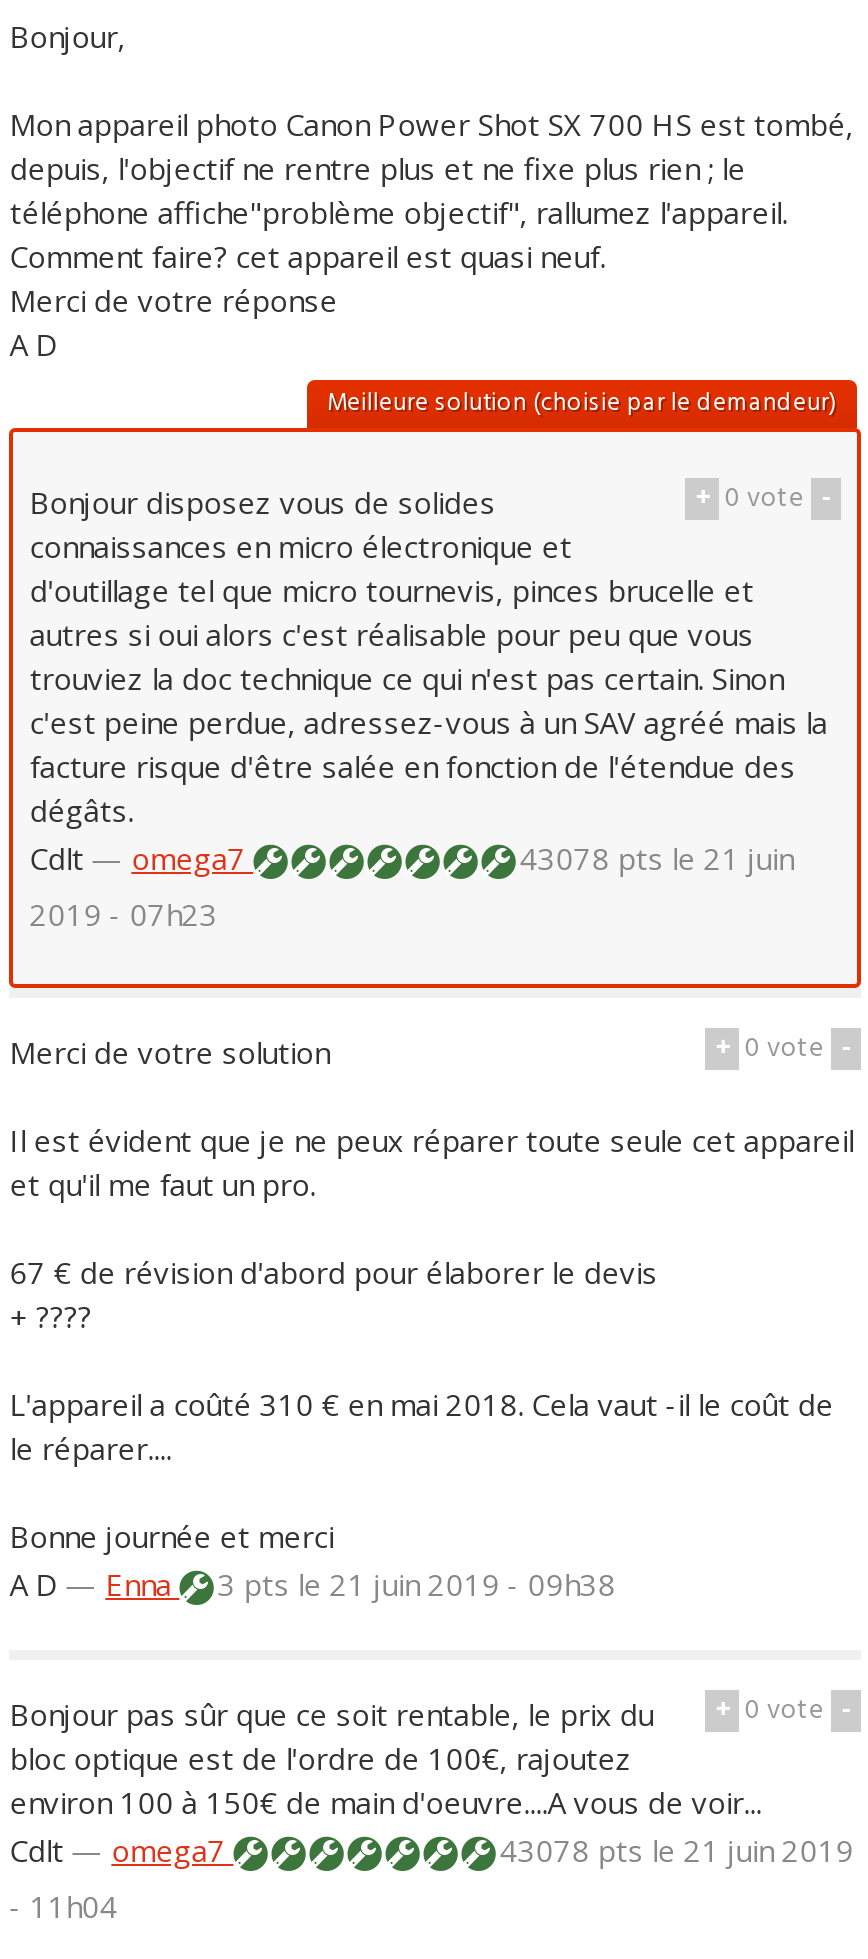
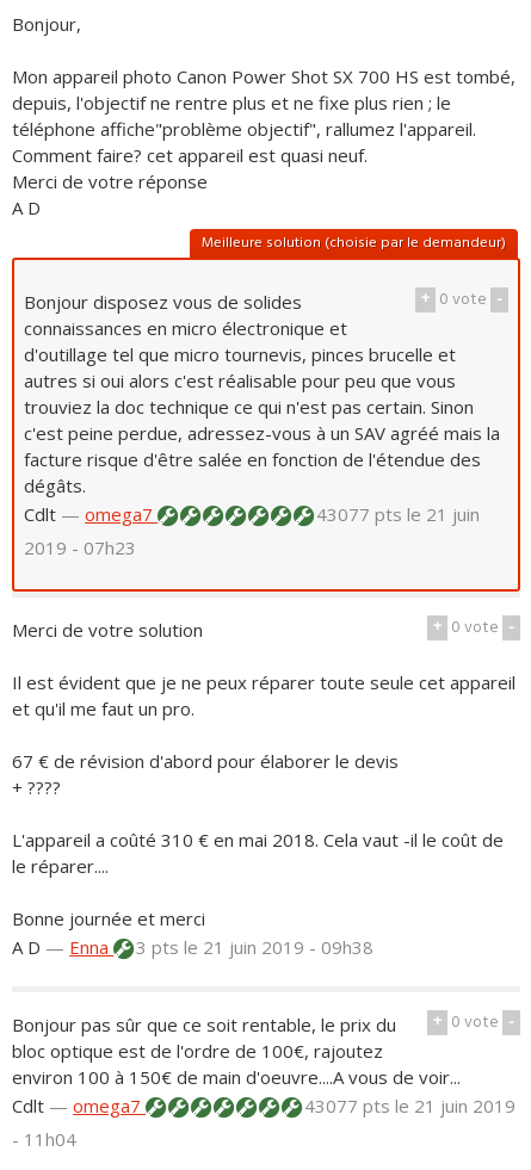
- 43078 pts le 21 juin
+ 43077 pts le 21 juin

- 43078 pts le 21 juin 2019
+ 43077 pts le 21 juin 2019
